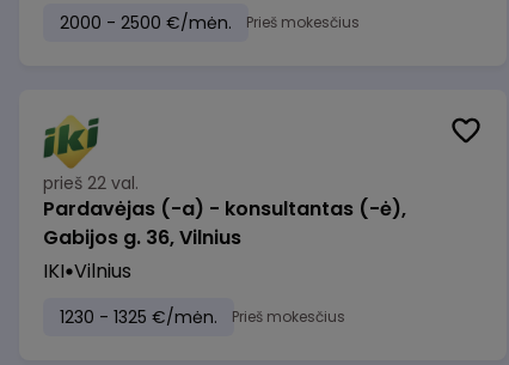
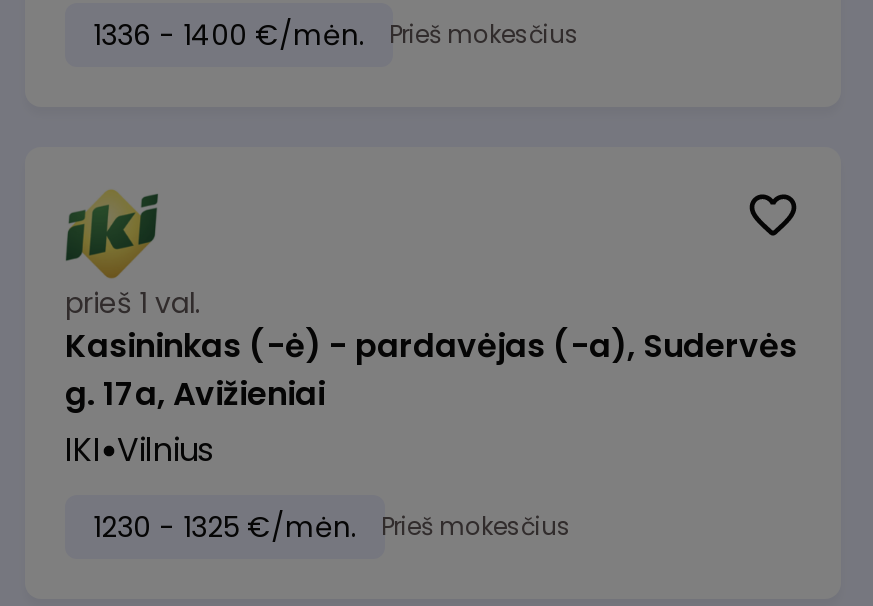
- 2000 - 2500 €/mėn. Prieš mokesčius
+ 1336 - 1400 €/mėn. Prieš mokesčius

- prieš 22 val.
- Pardavėjas (-a) - konsultantas (-ė),
- Gabijos g. 36, Vilnius
+ prieš 1 val.
+ Kasininkas (-ė) - pardavėjas (-a), Sudervės
+ g. 17a, Avižieniai
